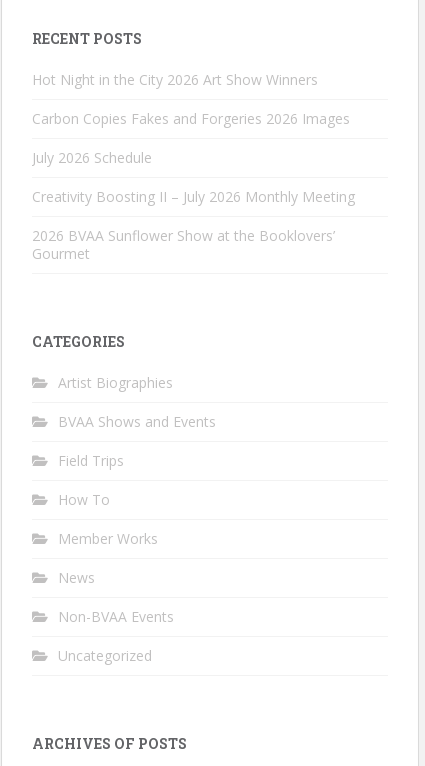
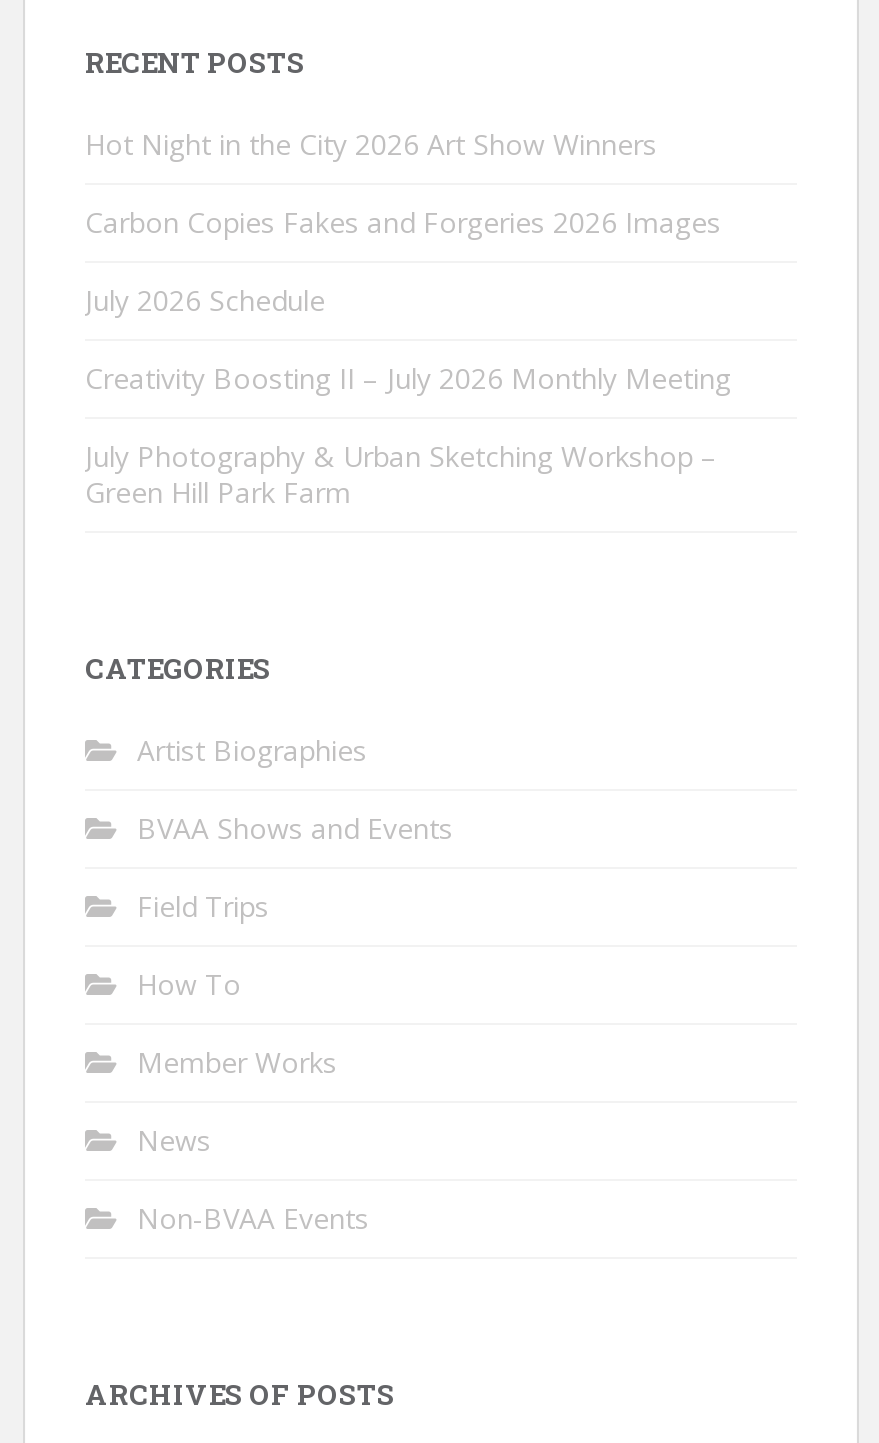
- 2026 BVAA Sunflower Show at the Booklovers’
- Gourmet
+ July Photography & Urban Sketching Workshop –
+ Green Hill Park Farm

- Uncategorized
